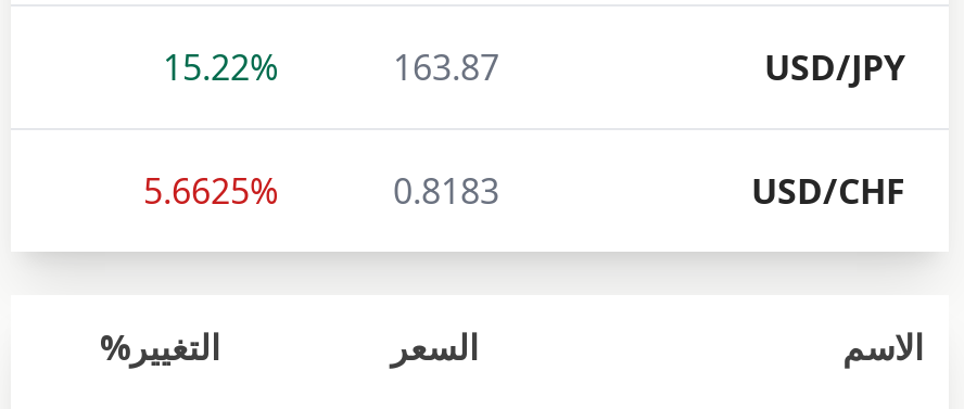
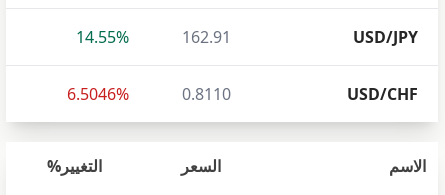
- 15.22%
+ 14.55%

- 163.87
+ 162.91

- 5.6625%
+ 6.5046%

- 0.8183
+ 0.8110
